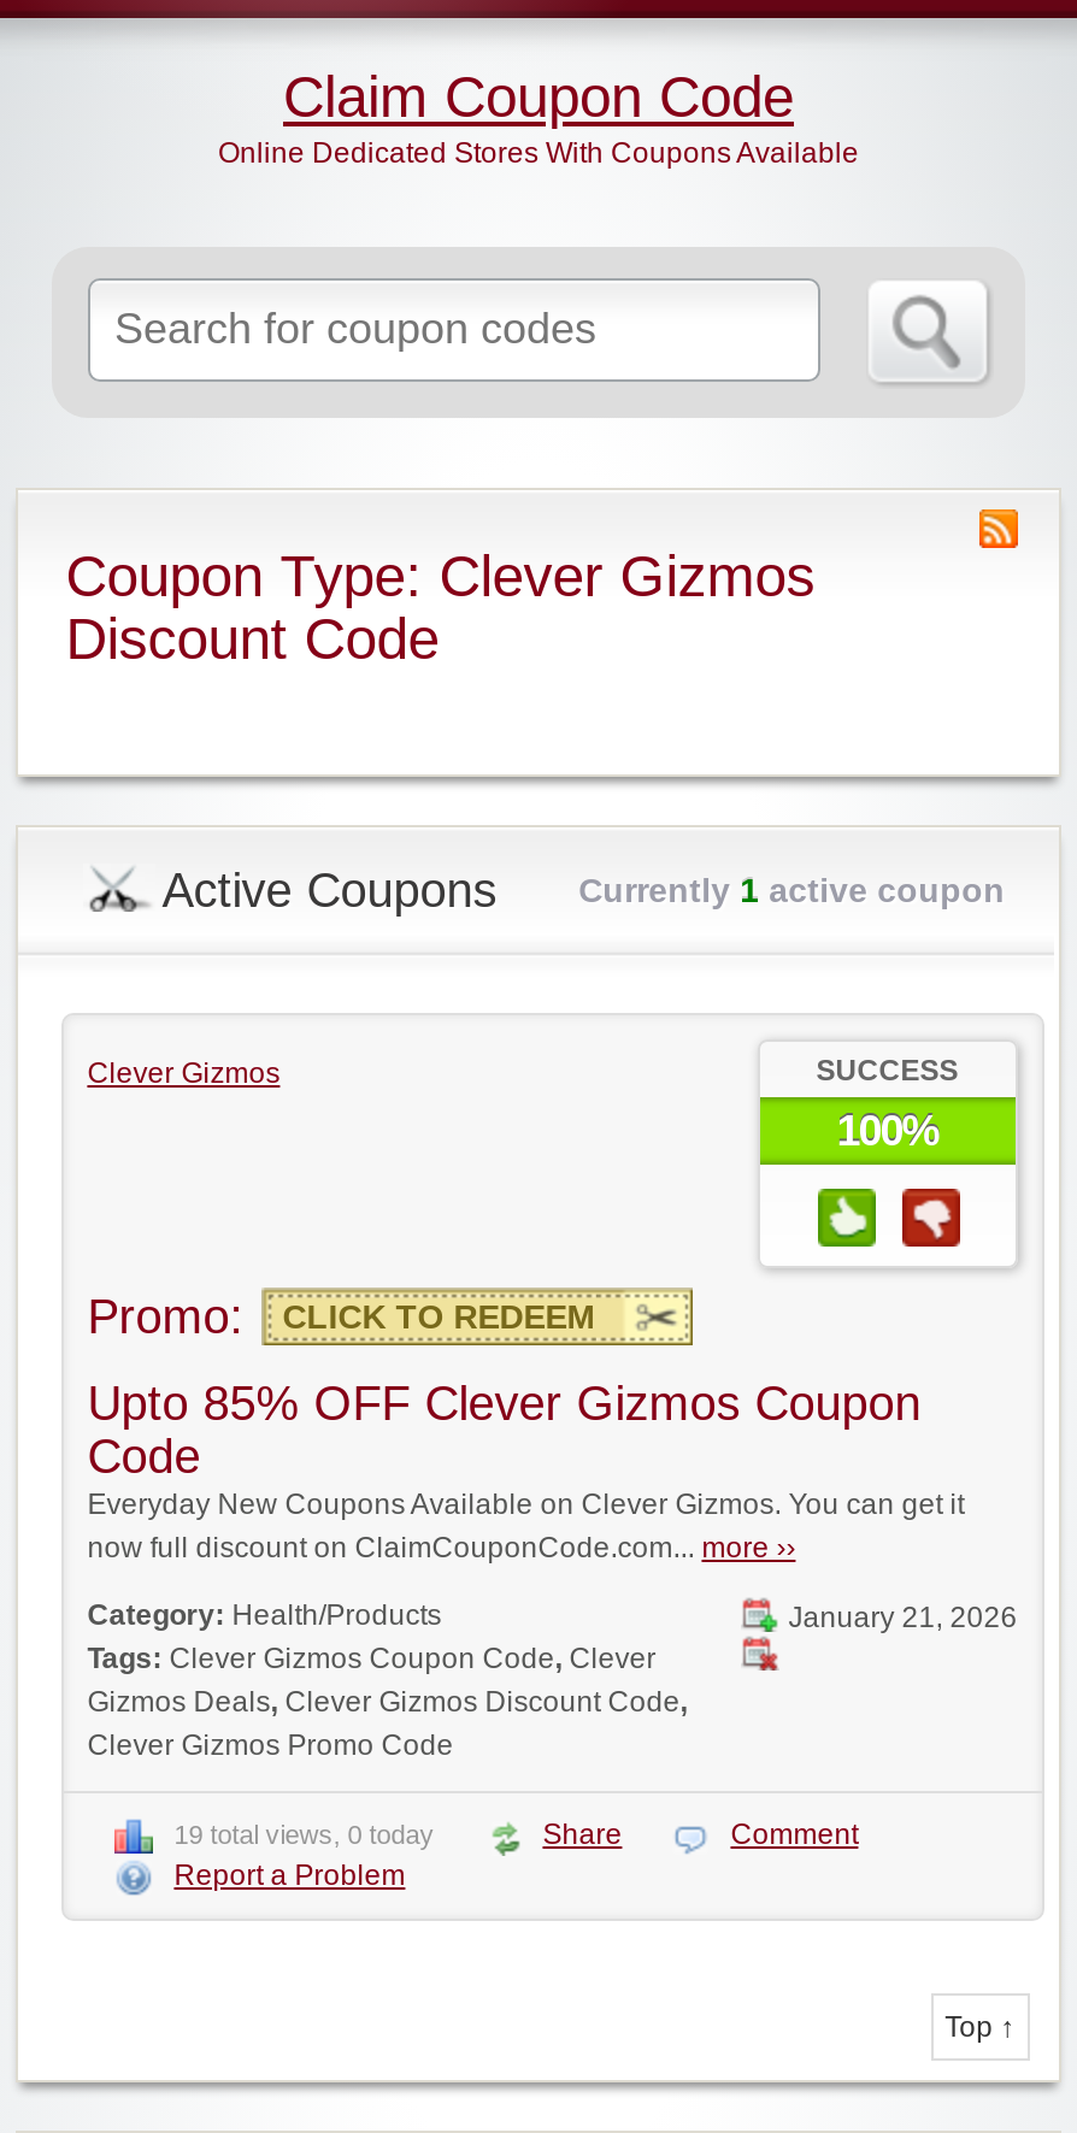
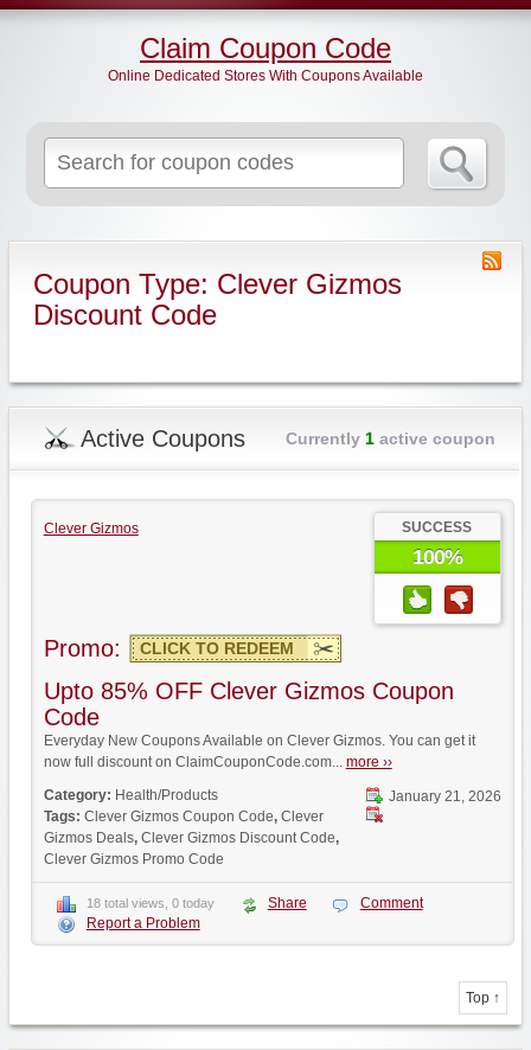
- 19 total views, 0 today
+ 18 total views, 0 today
